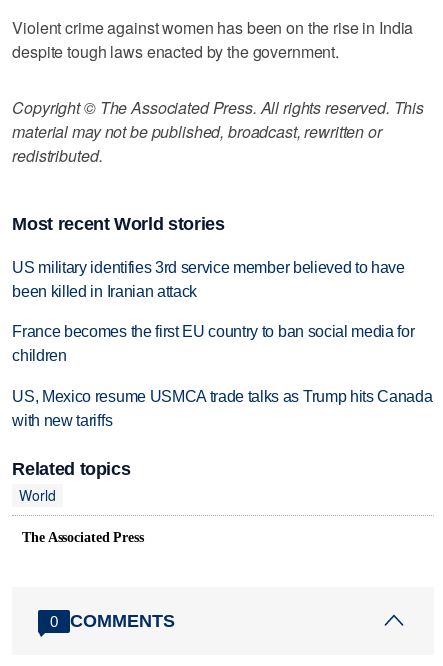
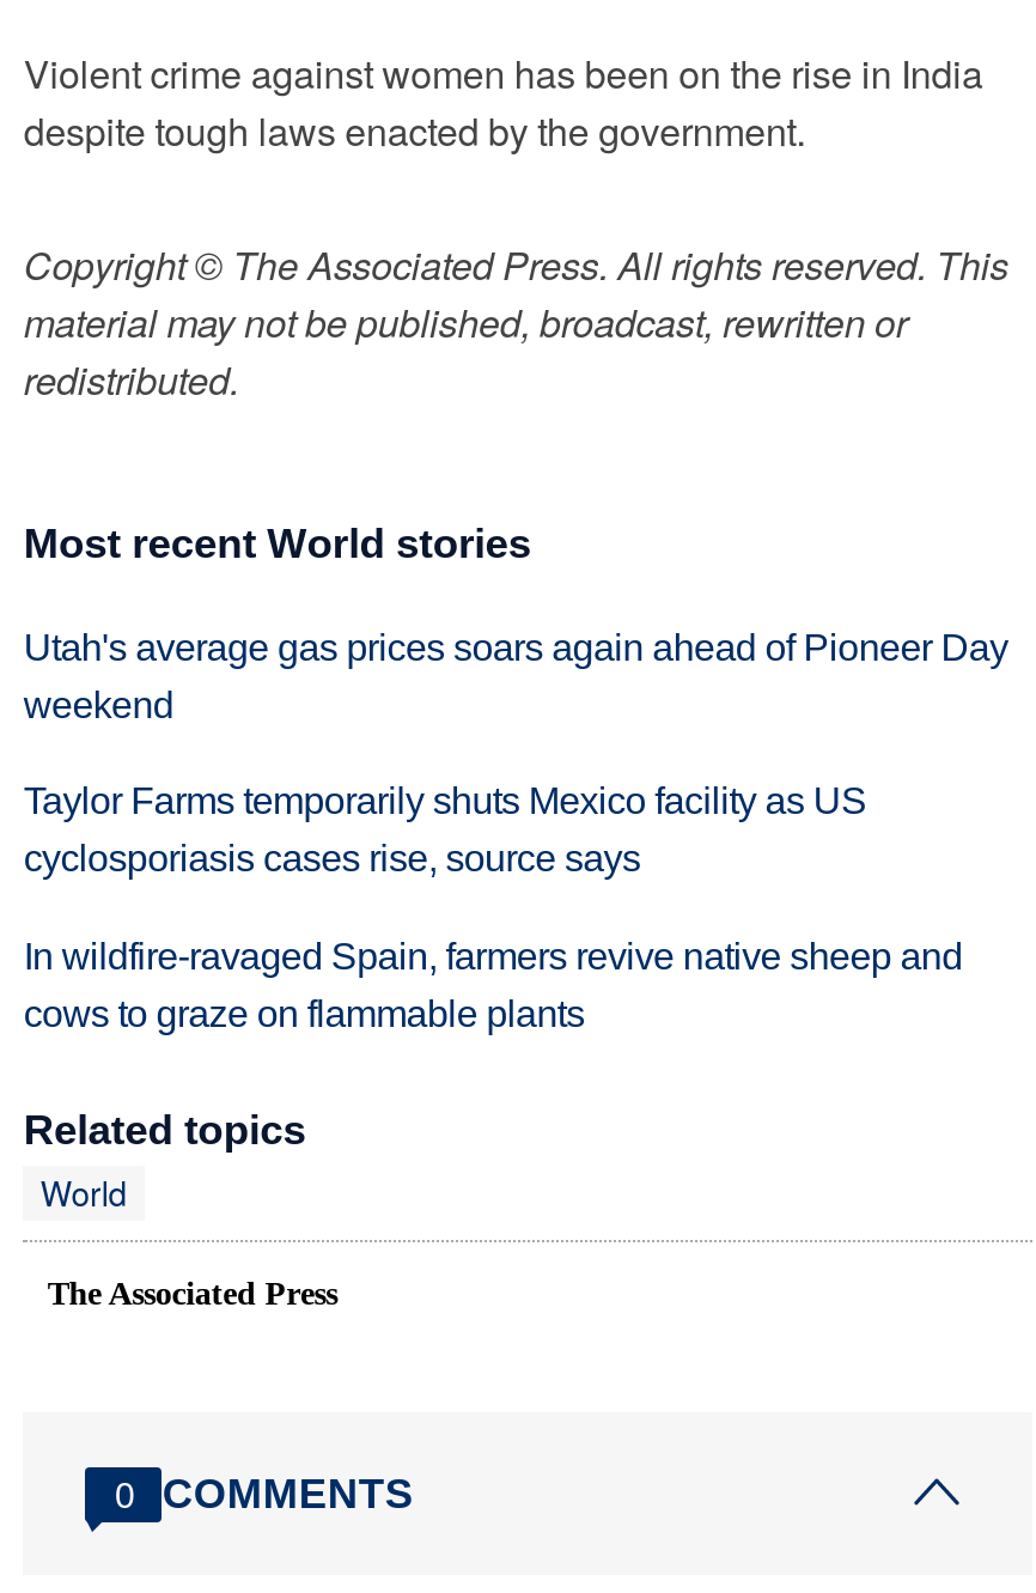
- US military identifies 3rd service member believed to have
- been killed in Iranian attack
+ Utah's average gas prices soars again ahead of Pioneer Day
+ weekend

- France becomes the first EU country to ban social media for
- children
+ Taylor Farms temporarily shuts Mexico facility as US
+ cyclosporiasis cases rise, source says

- US, Mexico resume USMCA trade talks as Trump hits Canada
- with new tariffs
+ In wildfire-ravaged Spain, farmers revive native sheep and
+ cows to graze on flammable plants
